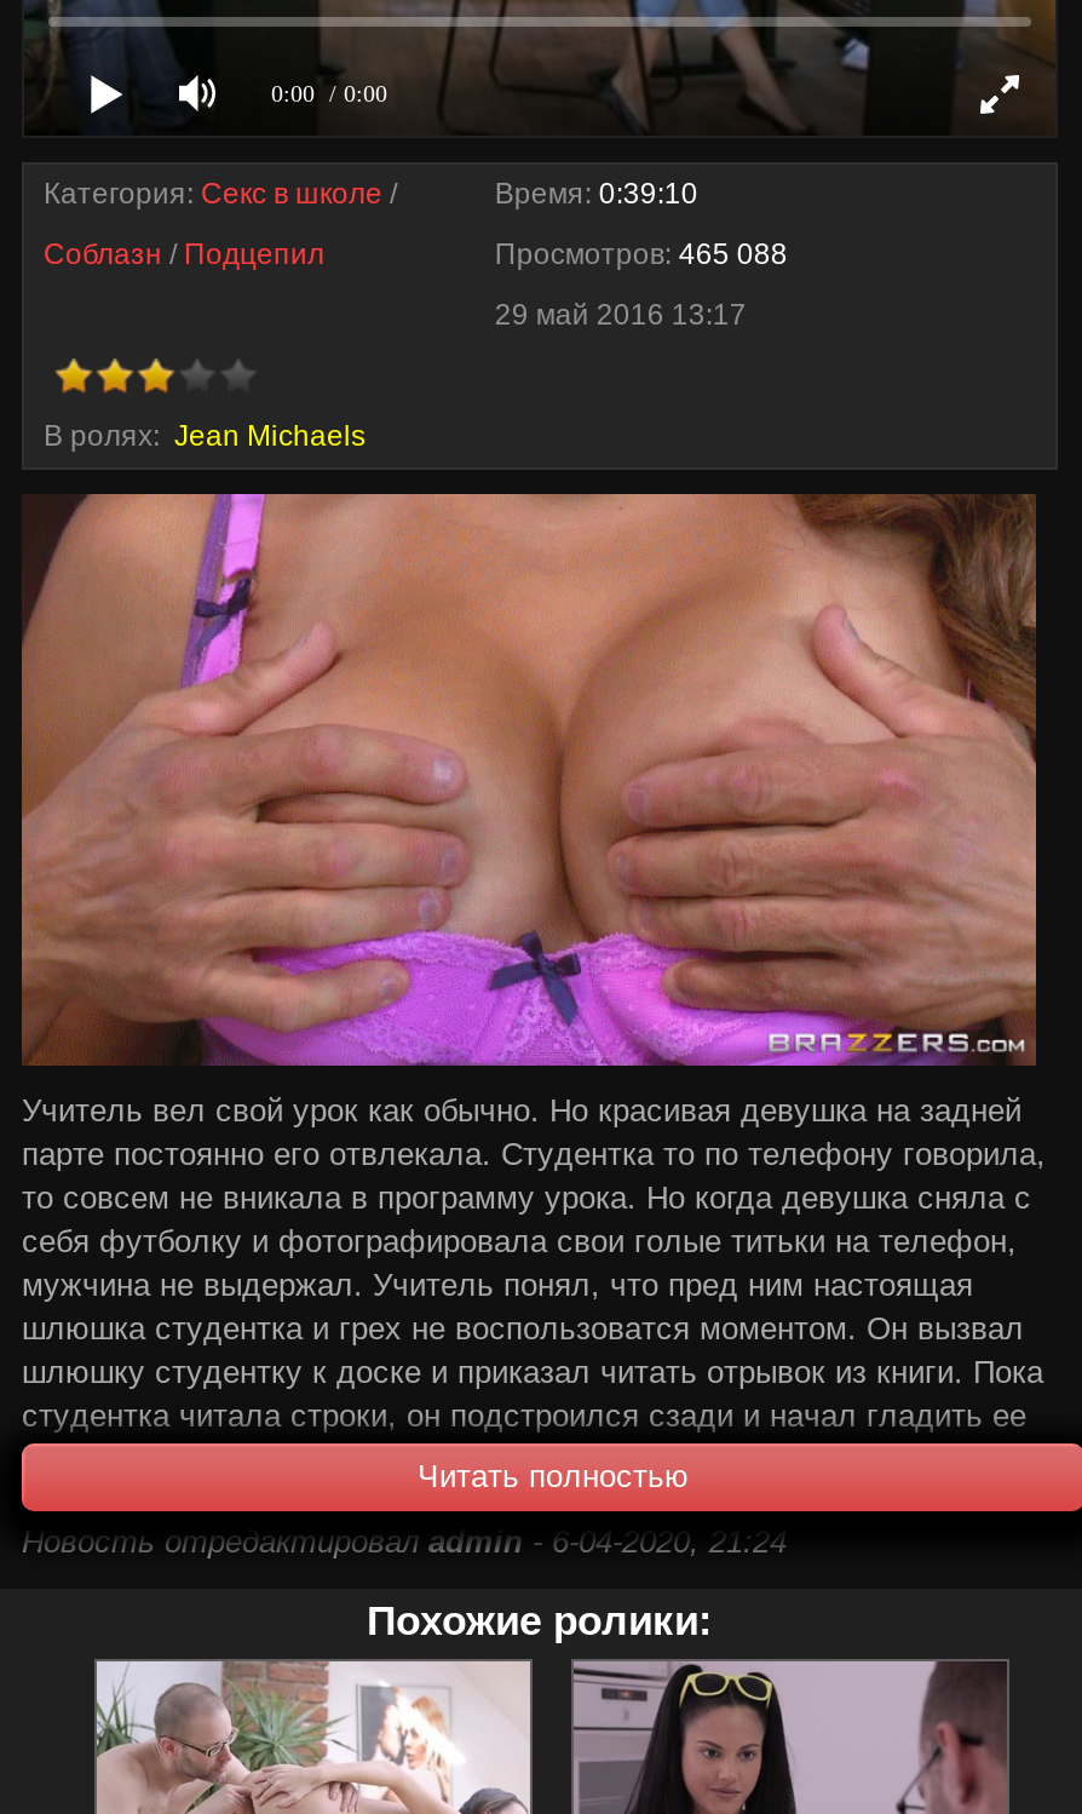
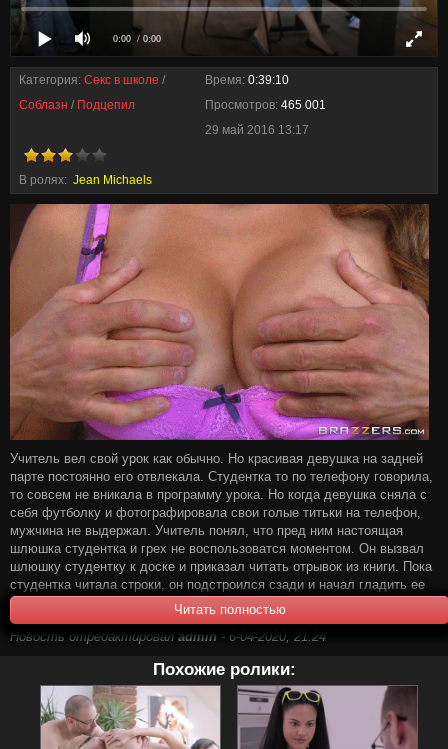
- Просмотров: 465 088
+ Просмотров: 465 001
